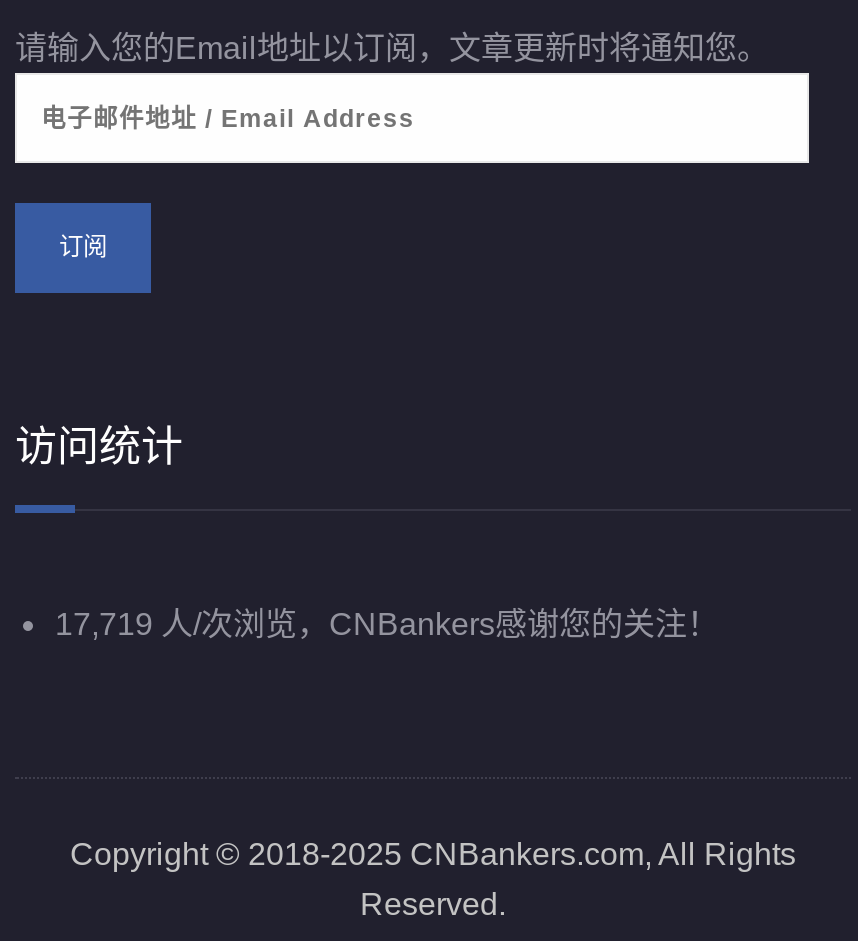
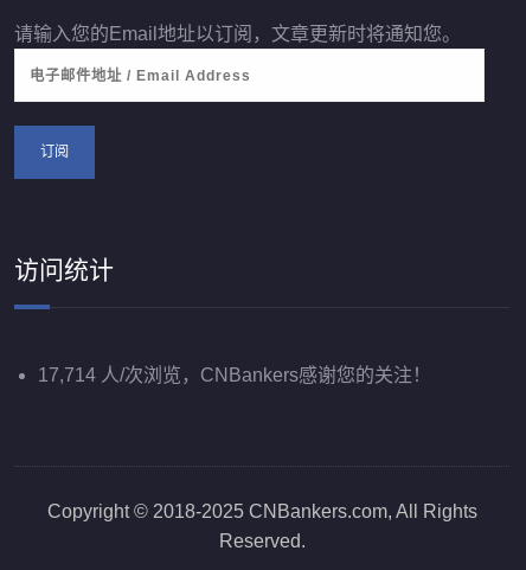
- 17,719 人/次浏览，CNBankers感谢您的关注！
+ 17,714 人/次浏览，CNBankers感谢您的关注！
